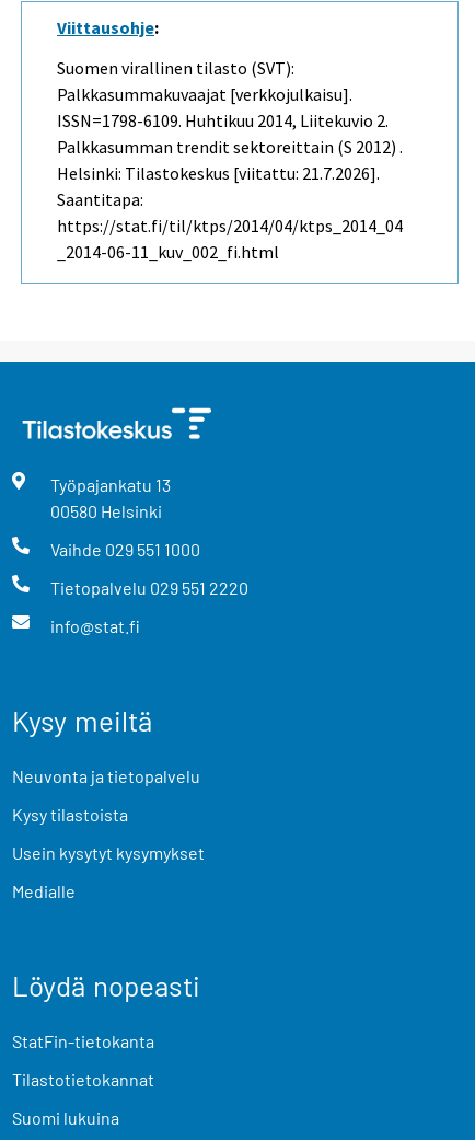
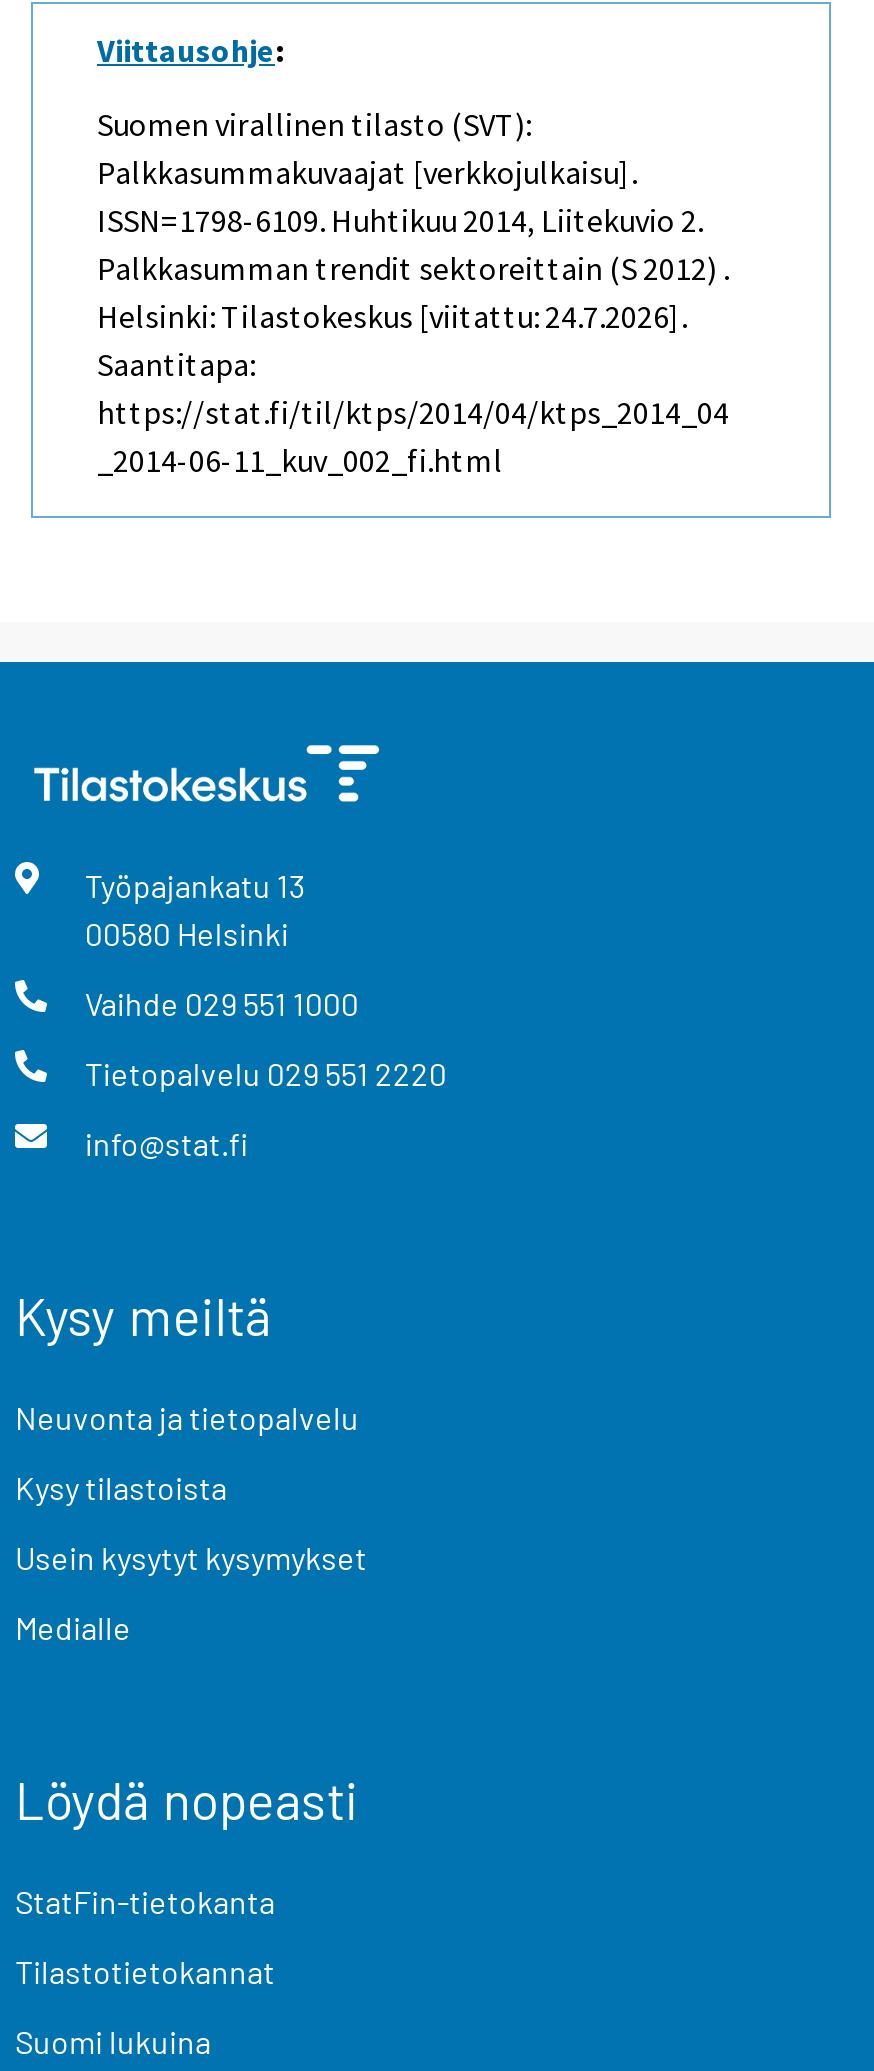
- Helsinki: Tilastokeskus [viitattu: 21.7.2026].
+ Helsinki: Tilastokeskus [viitattu: 24.7.2026].
